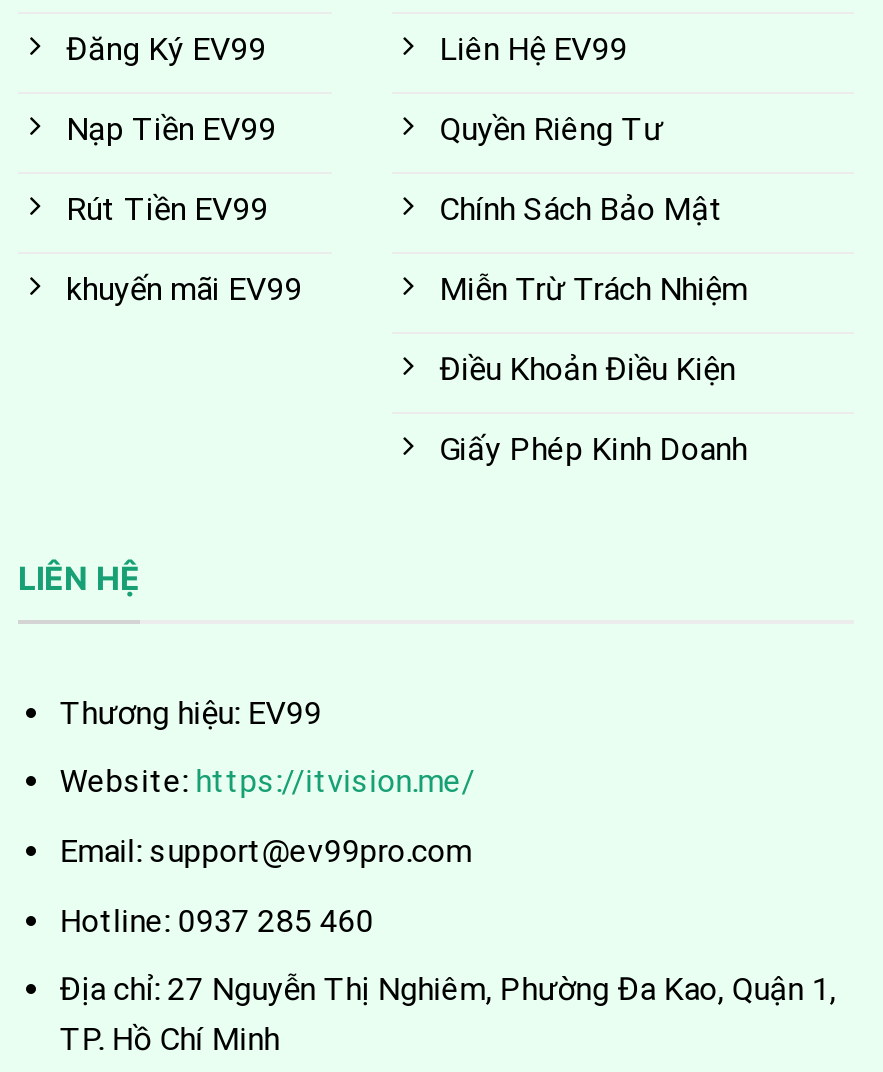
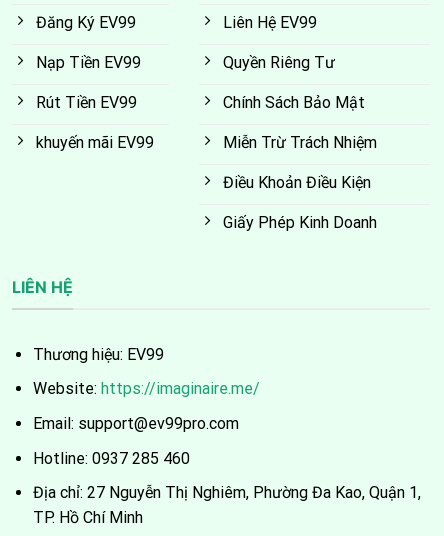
- Website: https://itvision.me/
+ Website: https://imaginaire.me/
